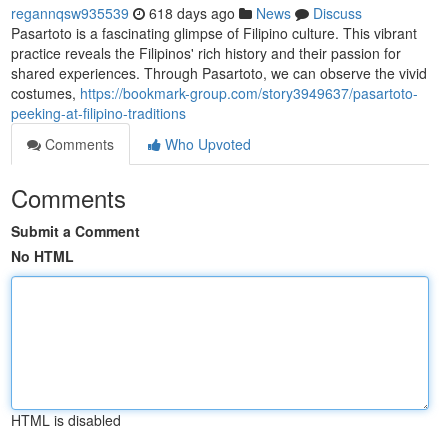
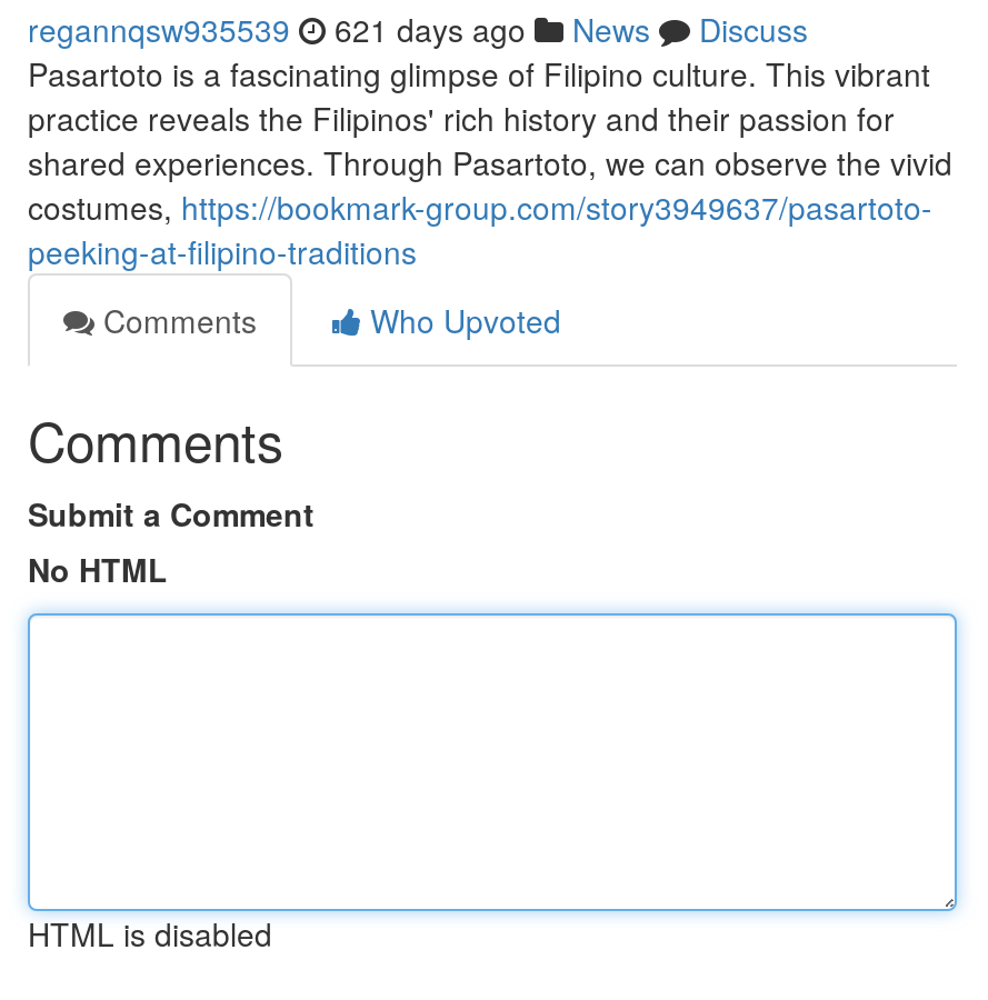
- regannqsw935539 618 days ago News Discuss
+ regannqsw935539 621 days ago News Discuss
